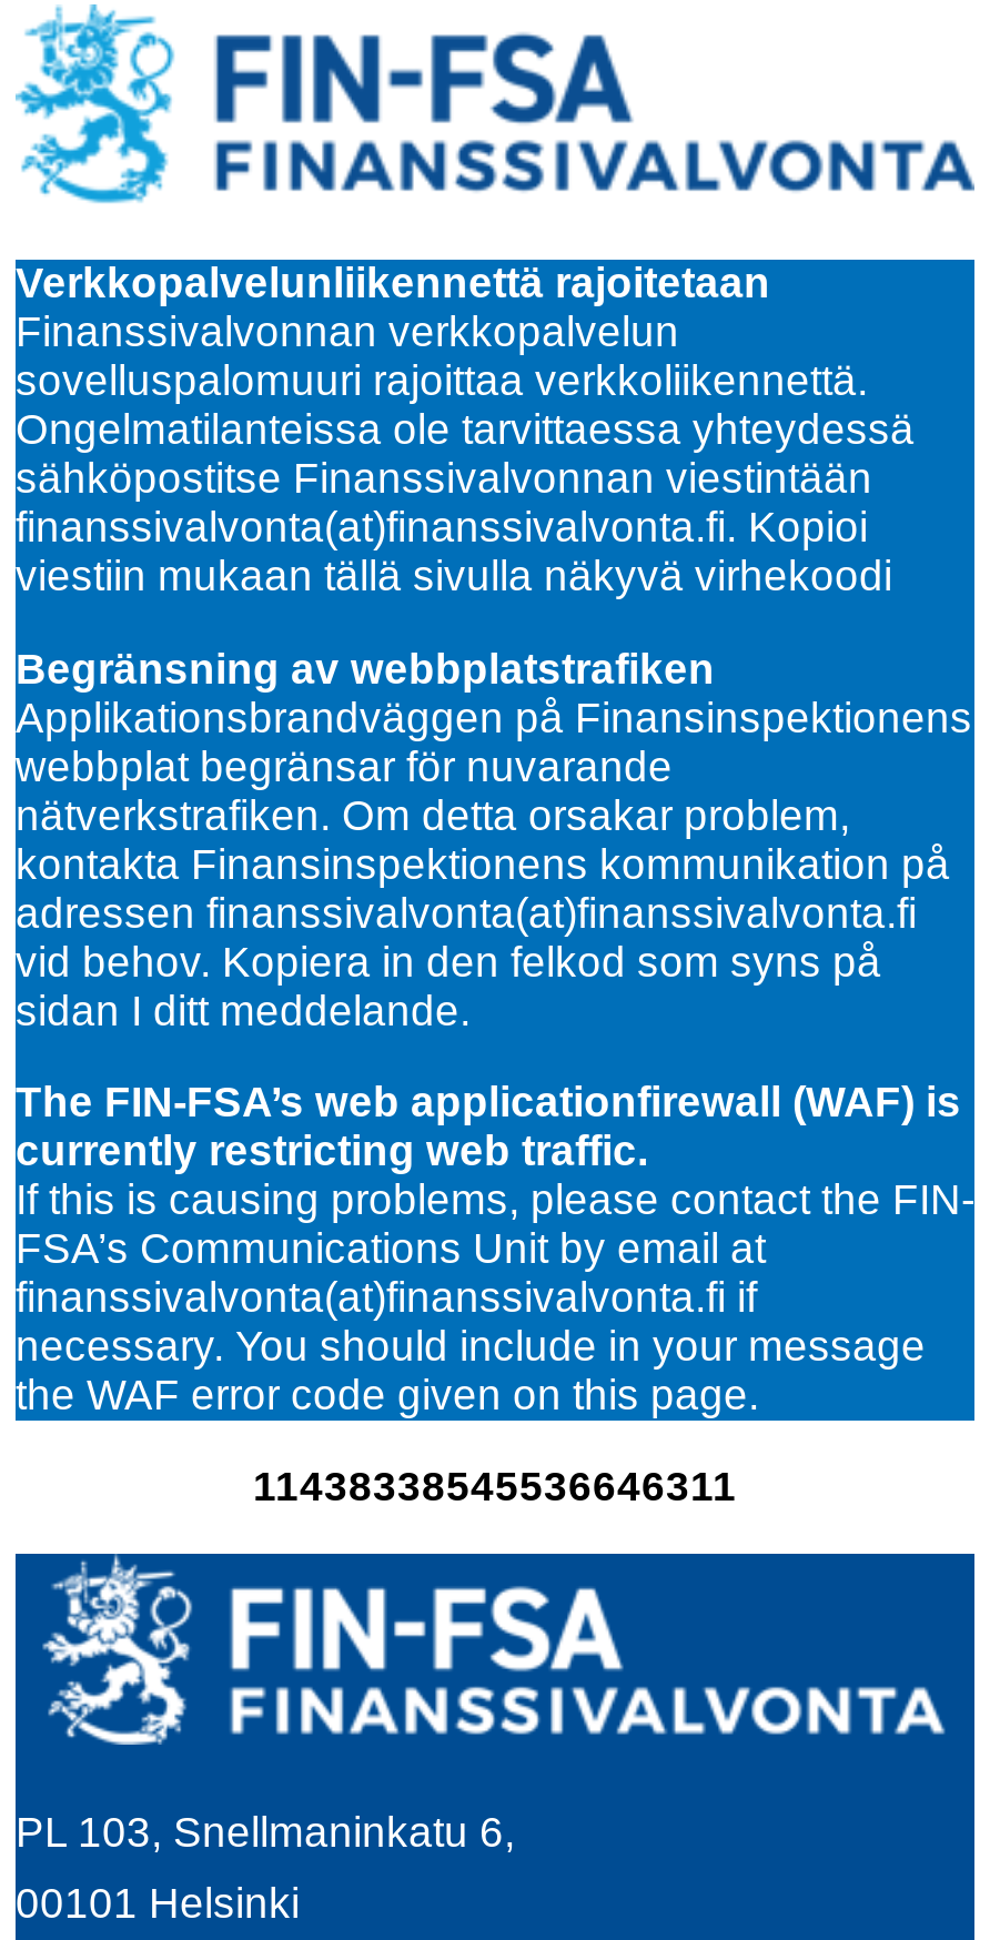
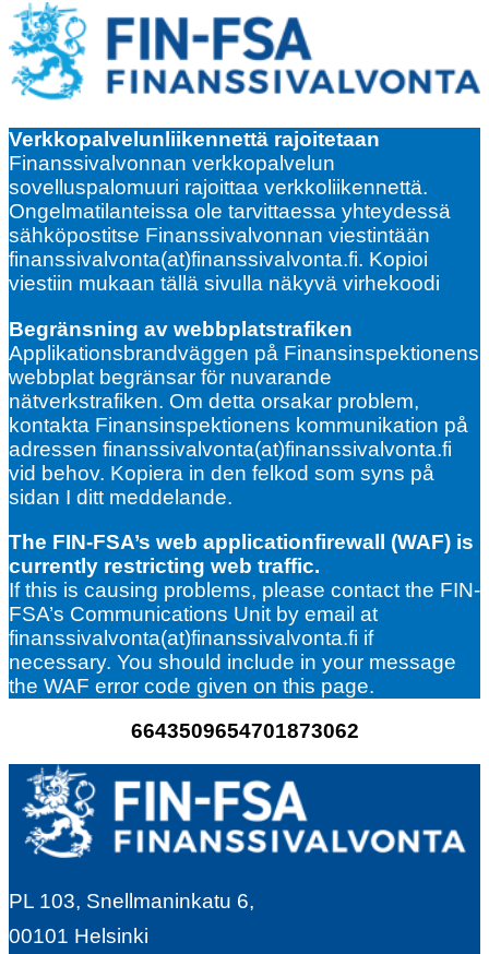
- 11438338545536646311
+ 6643509654701873062
